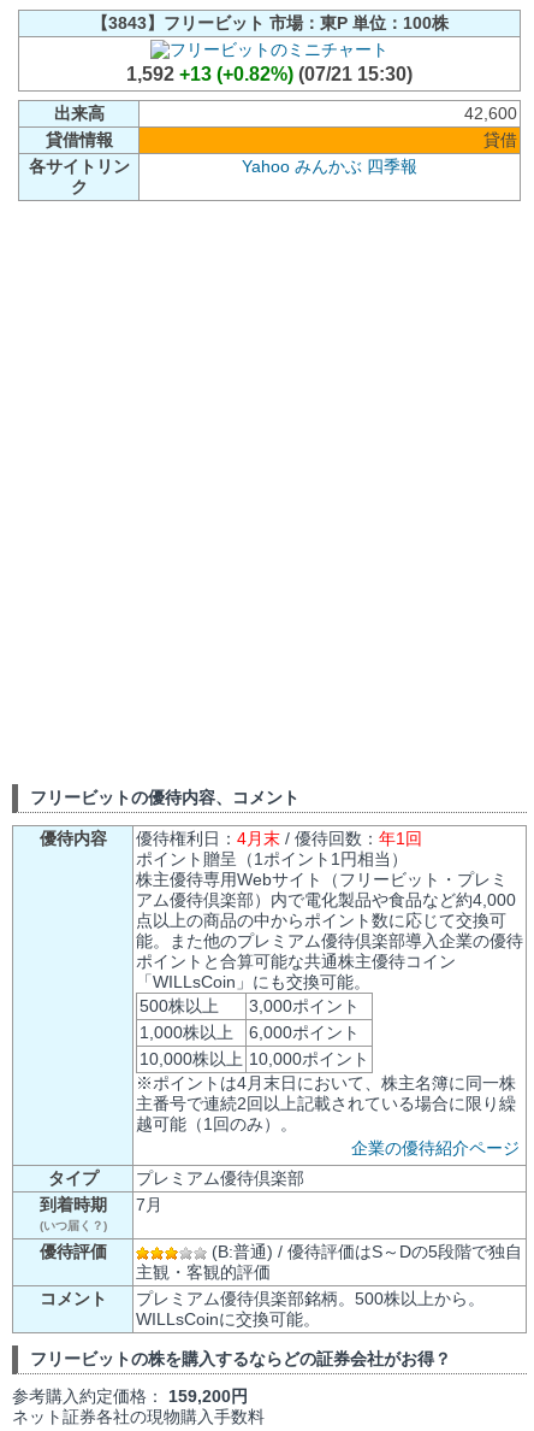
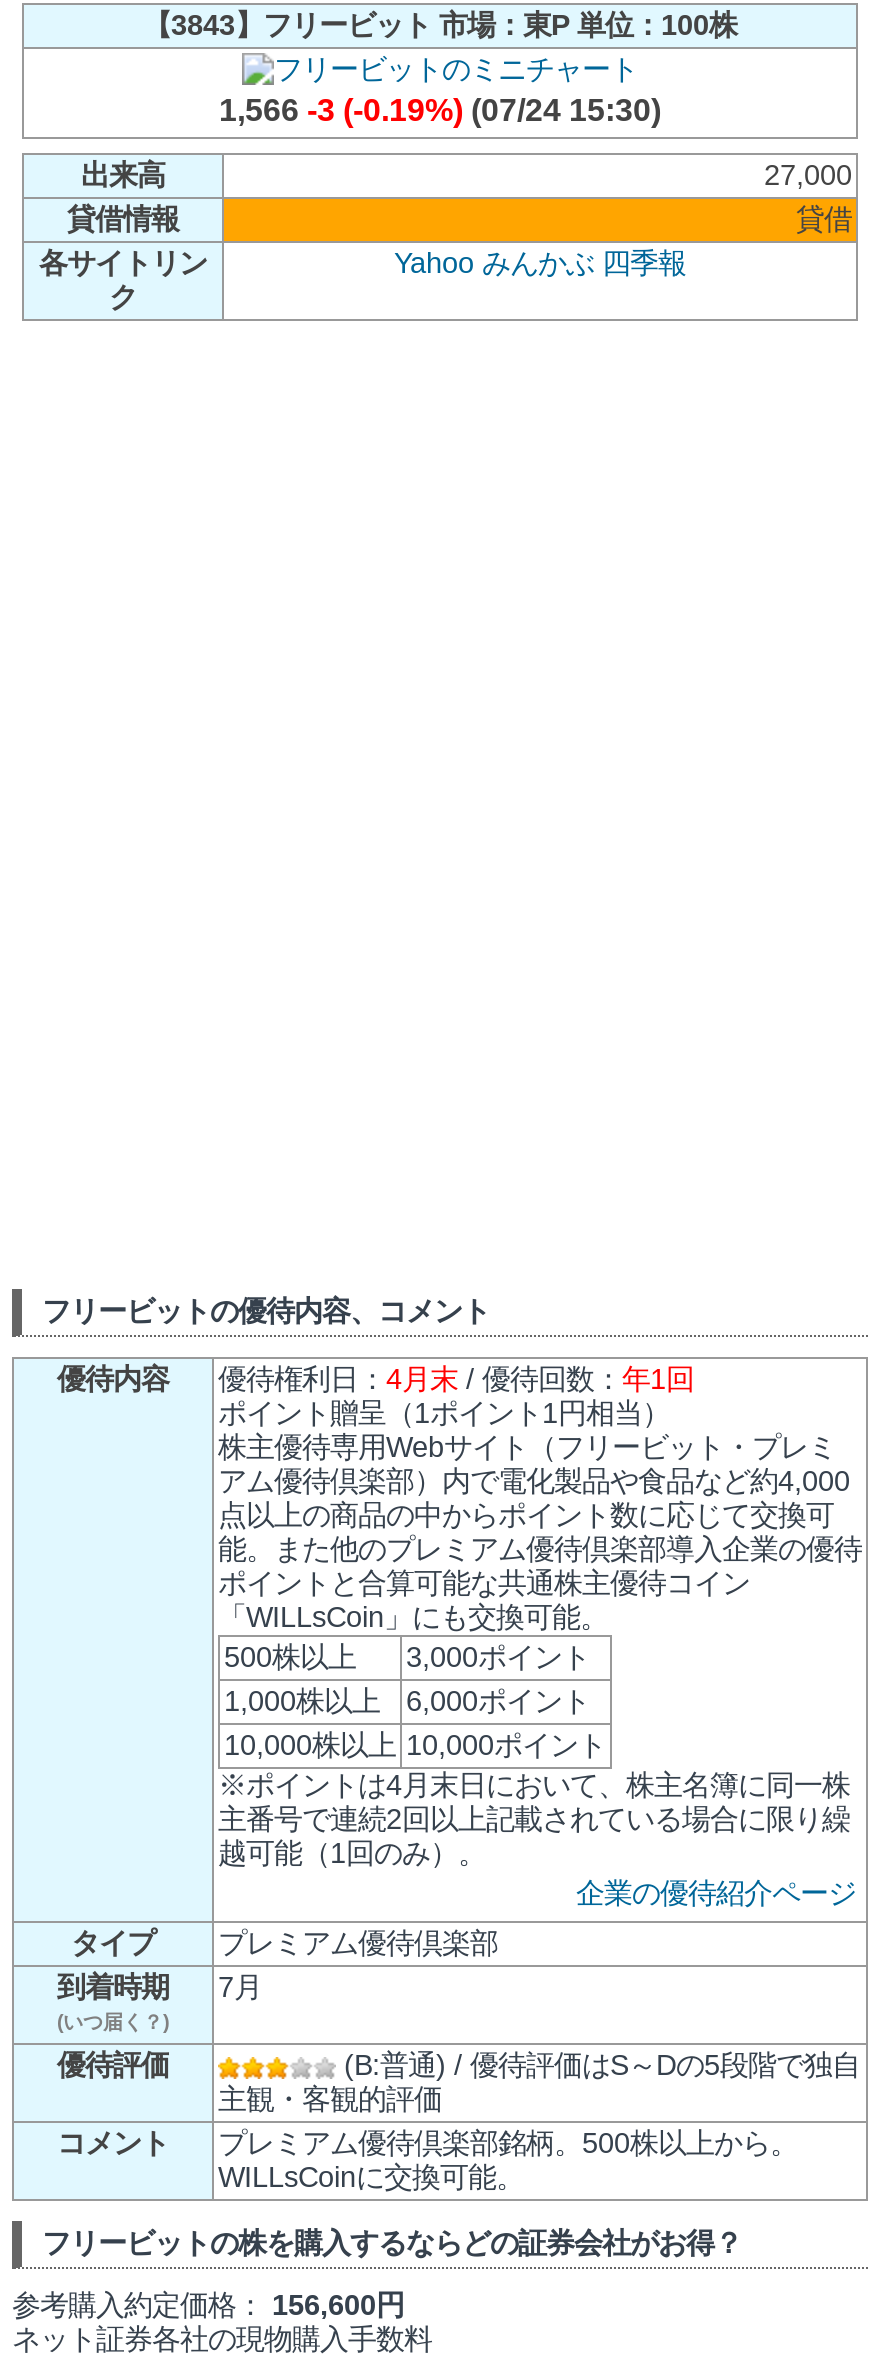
- 1,592 +13 (+0.82%) (07/21 15:30)
+ 1,566 -3 (-0.19%) (07/24 15:30)

- 42,600
+ 27,000

- 参考購入約定価格：159,200円
+ 参考購入約定価格：156,600円
